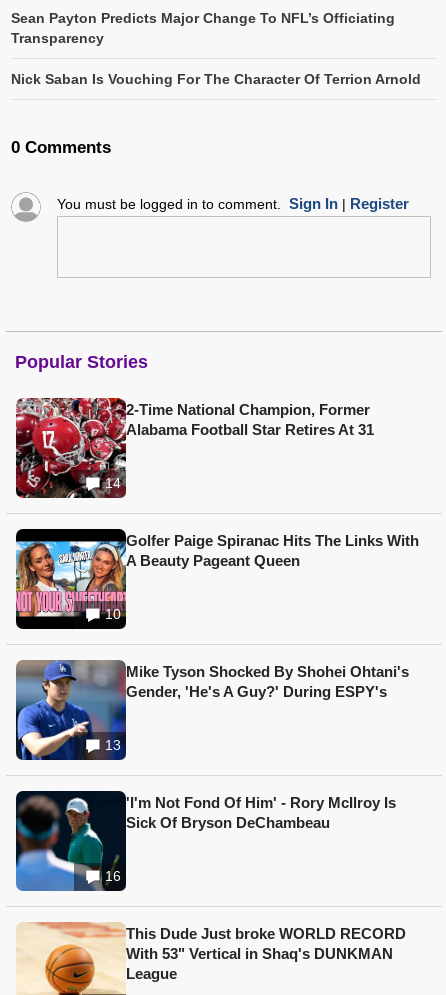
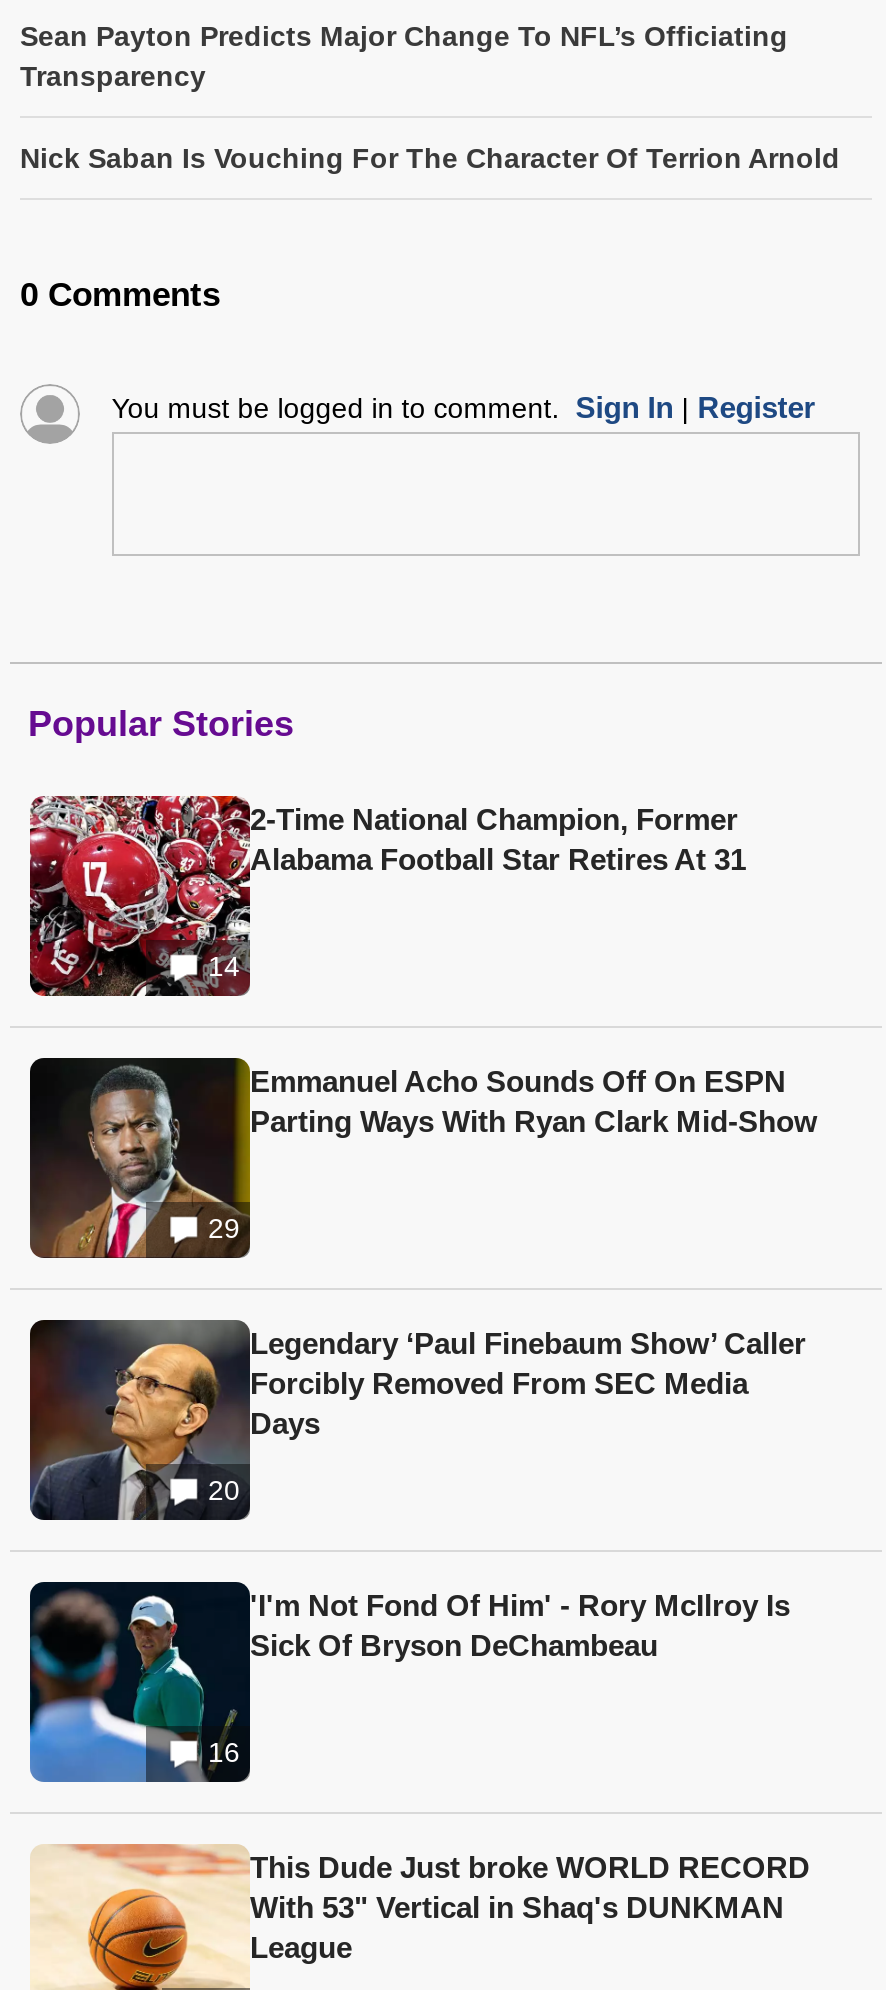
- [image]
- 10
+ [image]
+ 29

- Golfer Paige Spiranac Hits The Links With
- A Beauty Pageant Queen
+ Emmanuel Acho Sounds Off On ESPN
+ Parting Ways With Ryan Clark Mid-Show

- [image]
- 13
+ [image]
+ 20

- Mike Tyson Shocked By Shohei Ohtani's
- Gender, 'He's A Guy?' During ESPY's
+ Legendary ‘Paul Finebaum Show’ Caller
+ Forcibly Removed From SEC Media
+ Days
